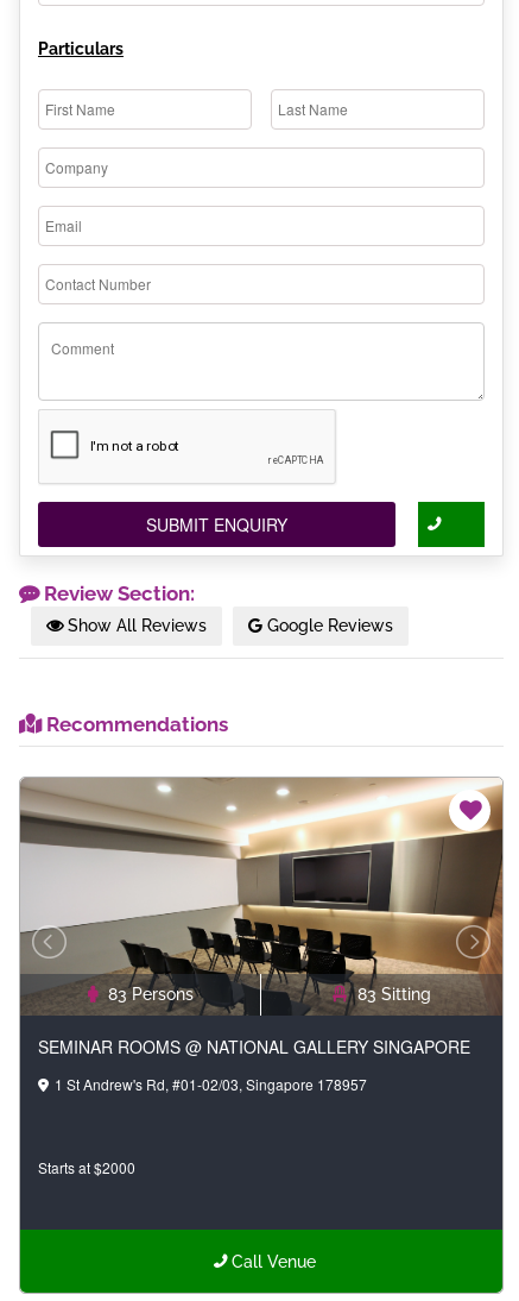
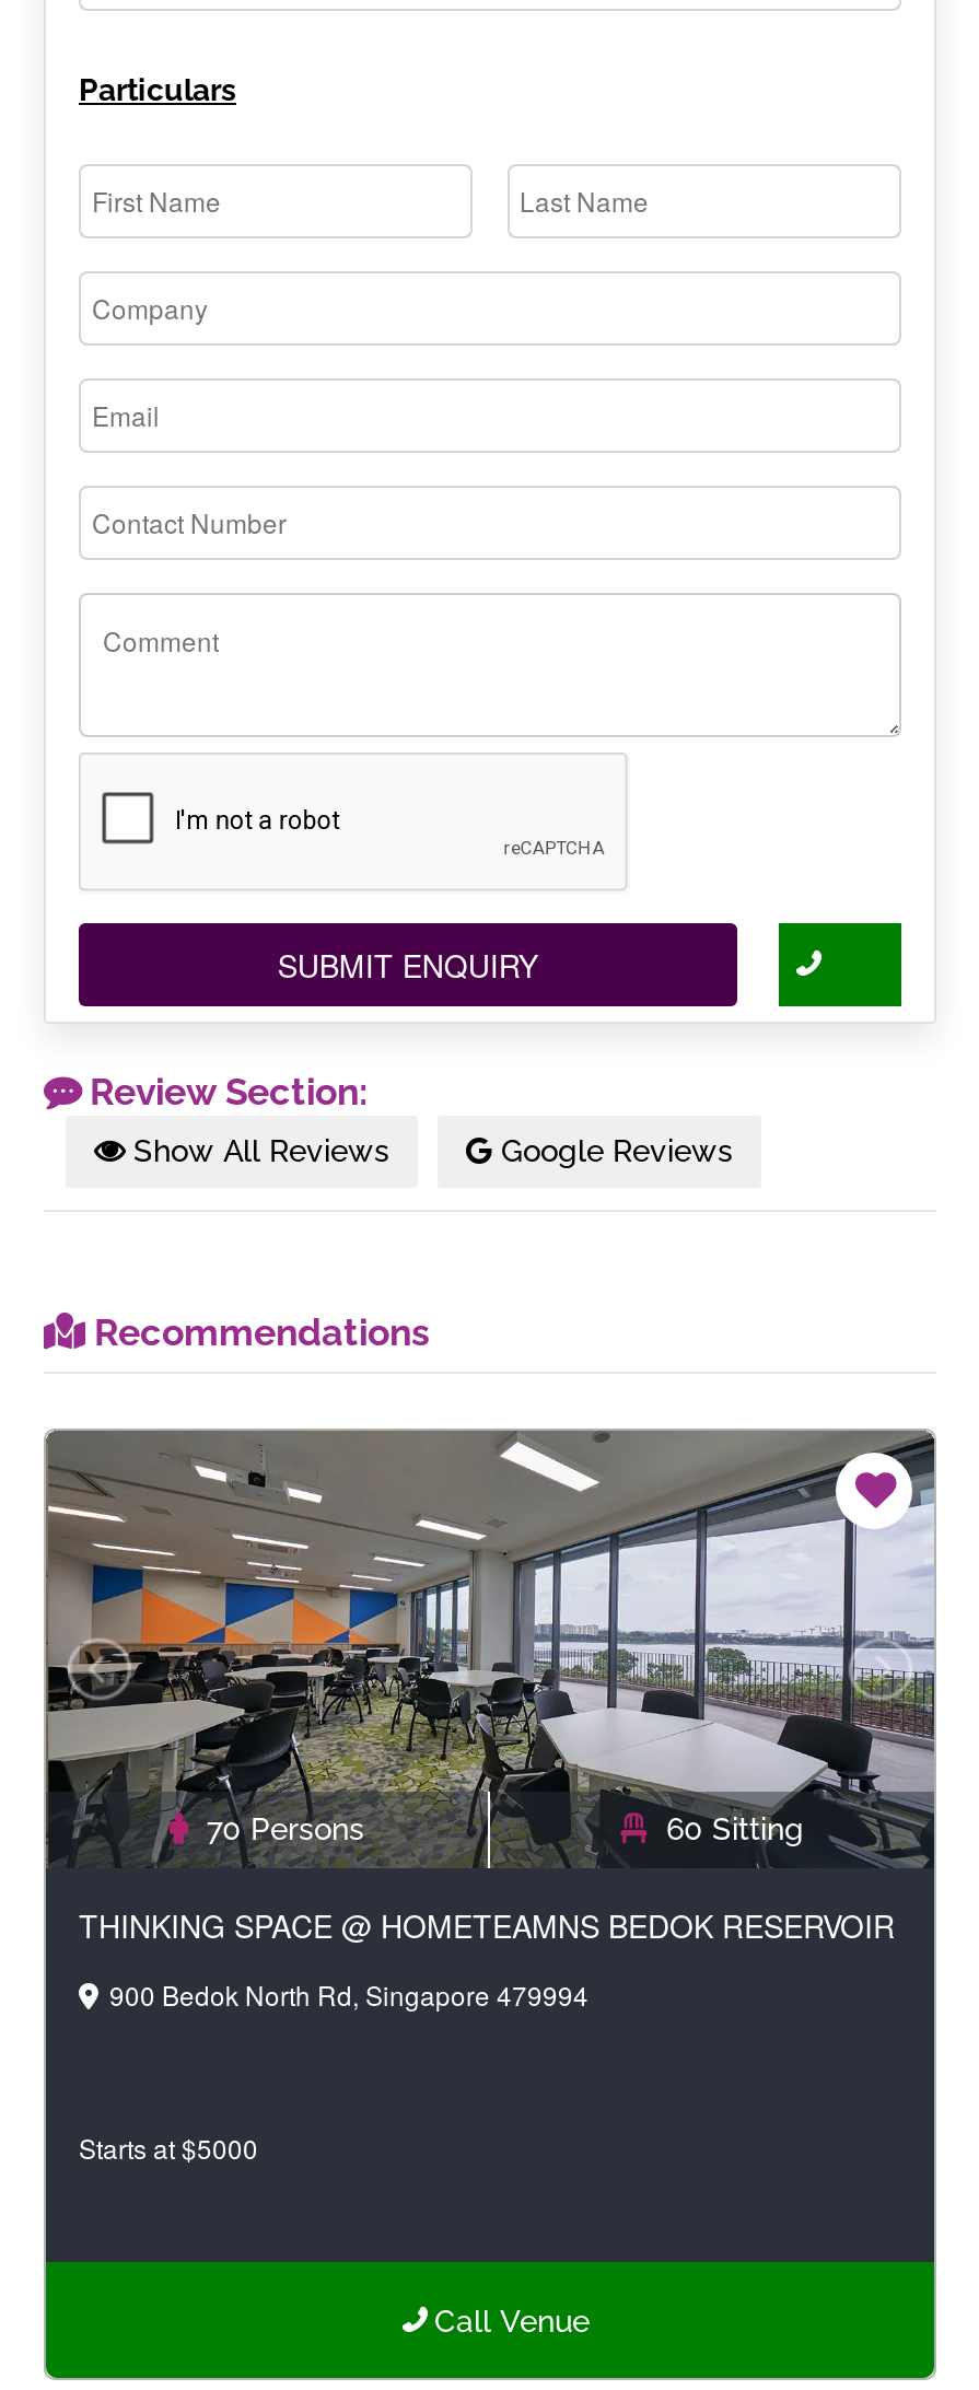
- [image]
- 83 Persons
- 83 Sitting
+ [image]
+ 70 Persons
+ 60 Sitting

- SEMINAR ROOMS @ NATIONAL GALLERY SINGAPORE
+ THINKING SPACE @ HOMETEAMNS BEDOK RESERVOIR

- 1 St Andrew's Rd, #01-02/03, Singapore 178957
+ 900 Bedok North Rd, Singapore 479994

- Starts at $2000
+ Starts at $5000
